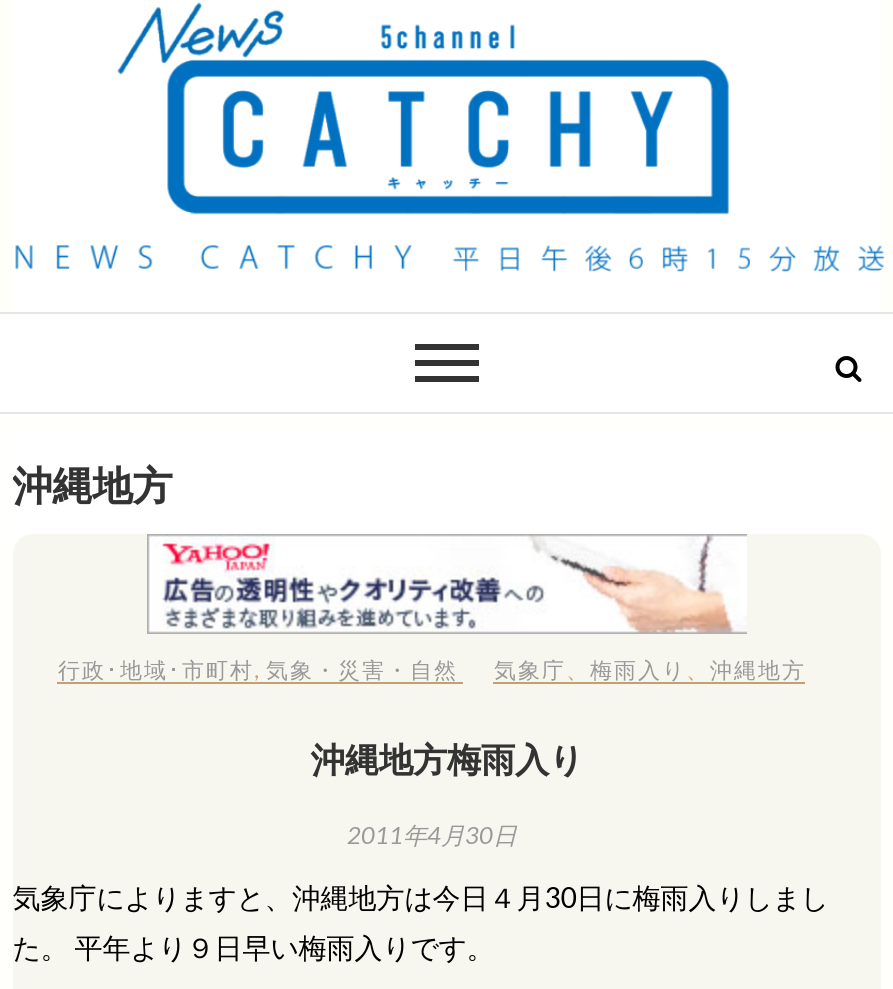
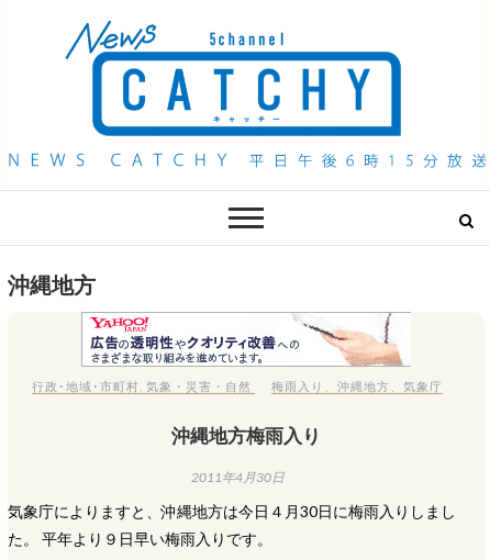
- 気象庁、梅雨入り、沖縄地方
+ 梅雨入り、沖縄地方、気象庁
